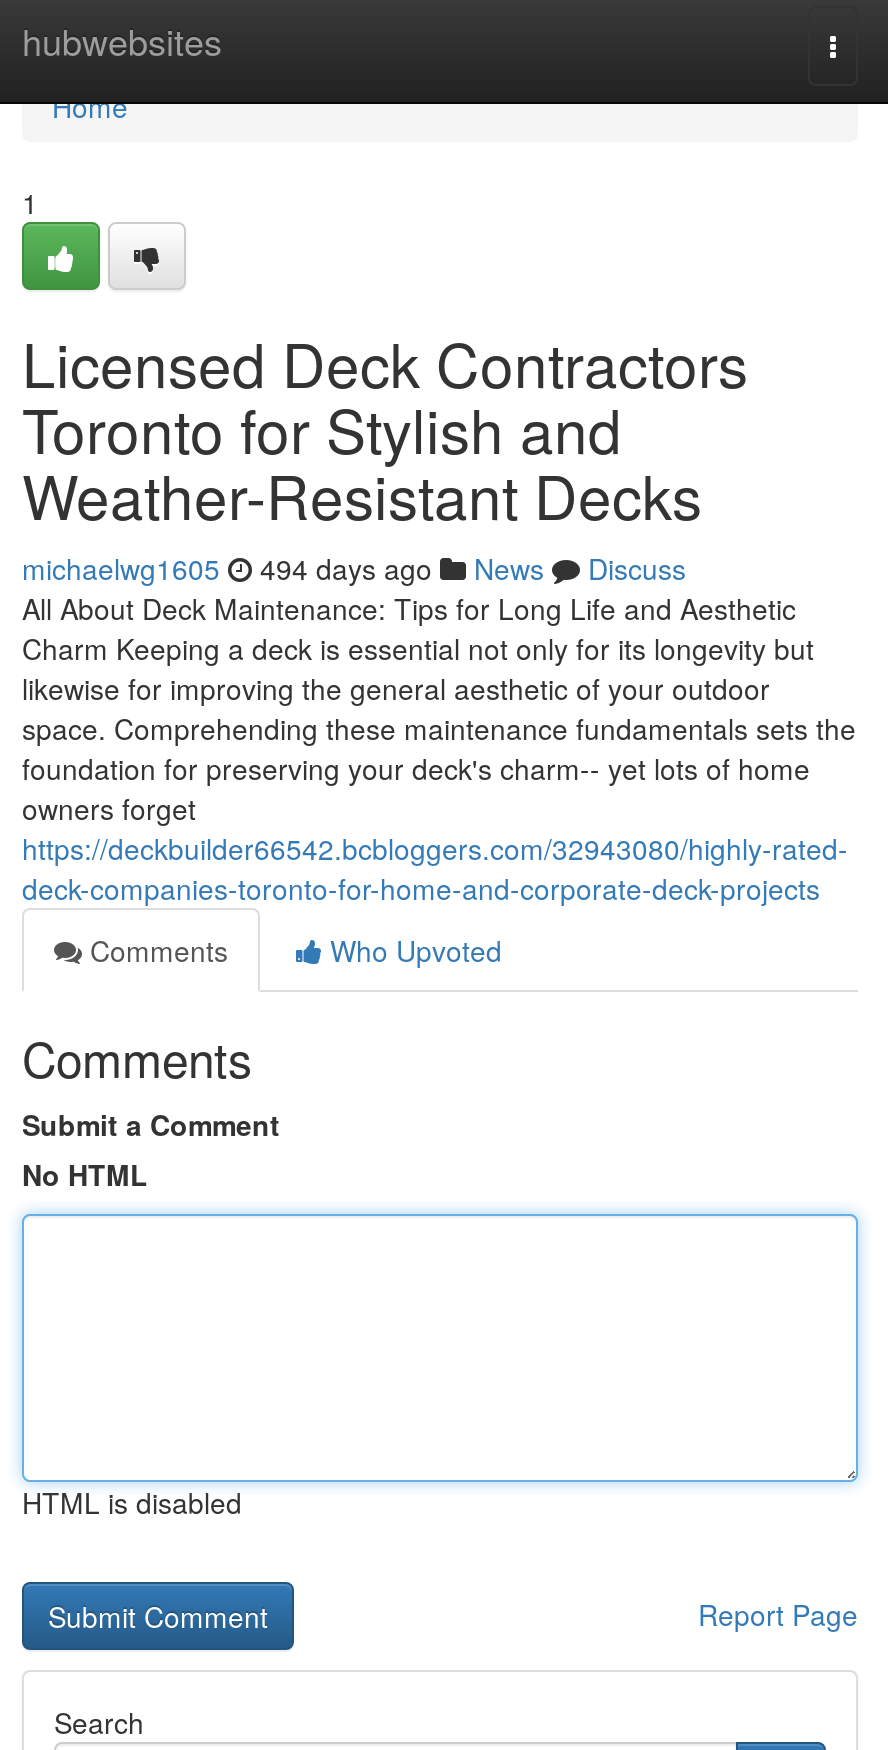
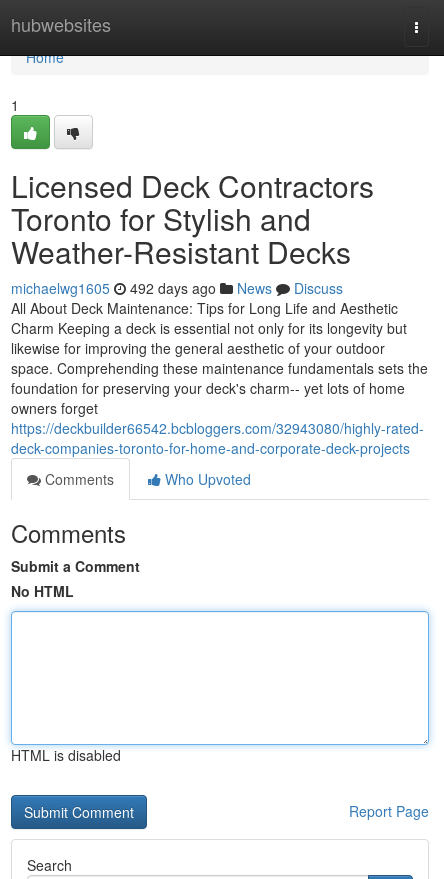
- michaelwg1605 494 days ago News Discuss
+ michaelwg1605 492 days ago News Discuss
